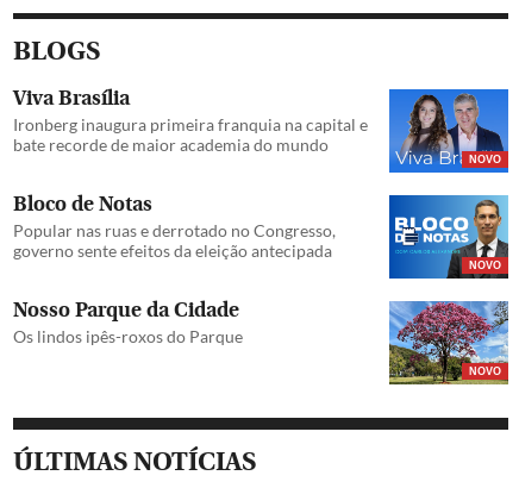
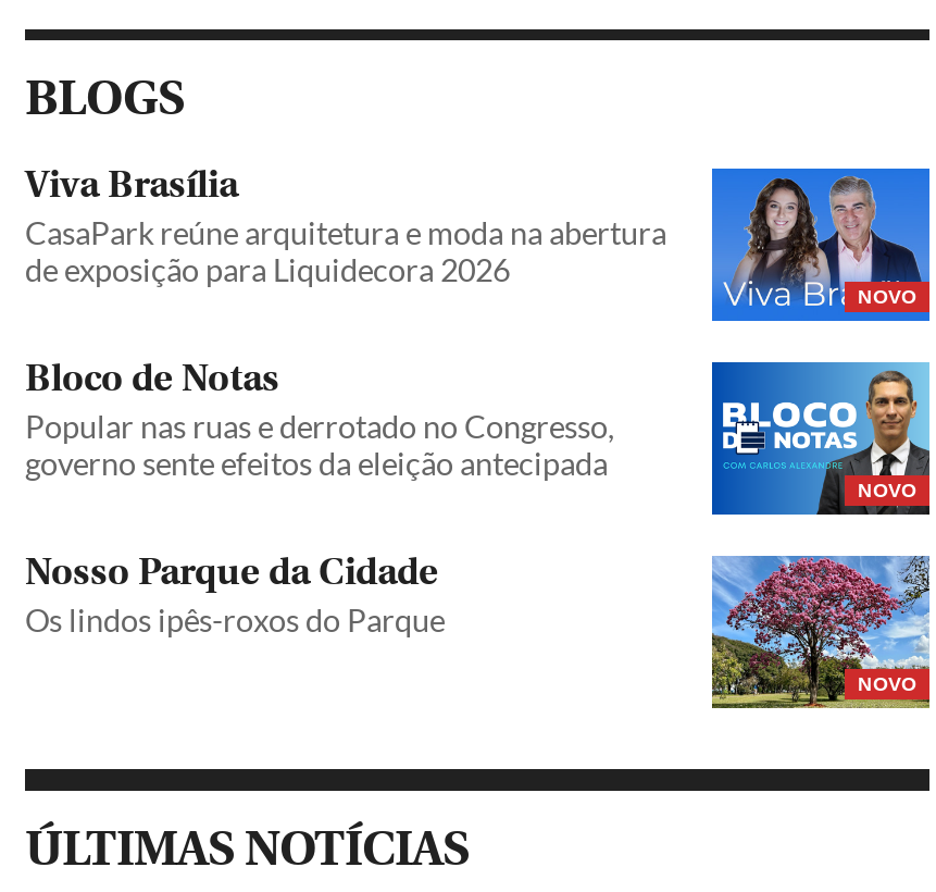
- Ironberg inaugura primeira franquia na capital e
- bate recorde de maior academia do mundo
+ CasaPark reúne arquitetura e moda na abertura
+ de exposição para Liquidecora 2026
